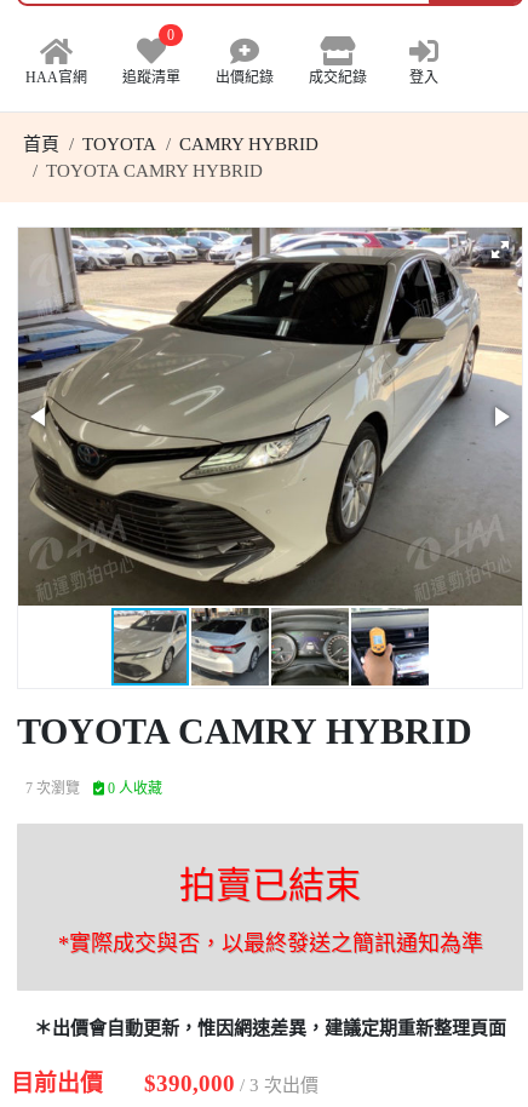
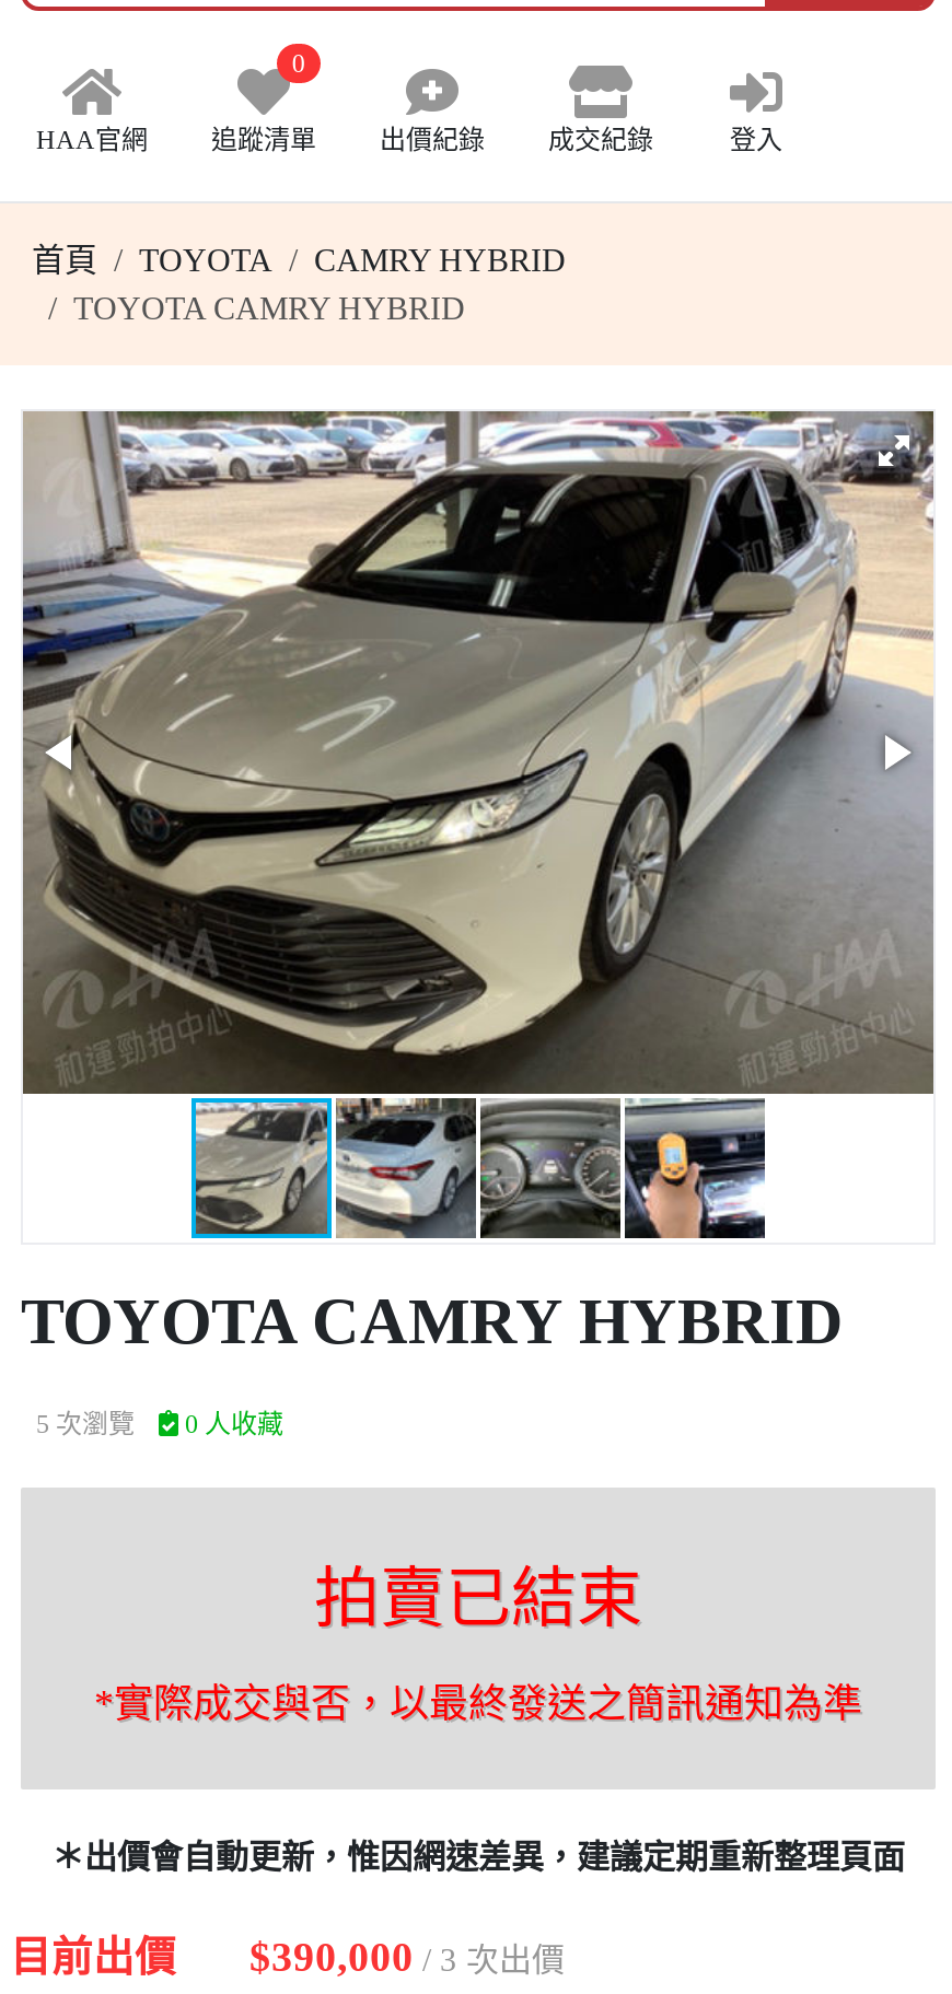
- 7 次瀏覽
+ 5 次瀏覽
